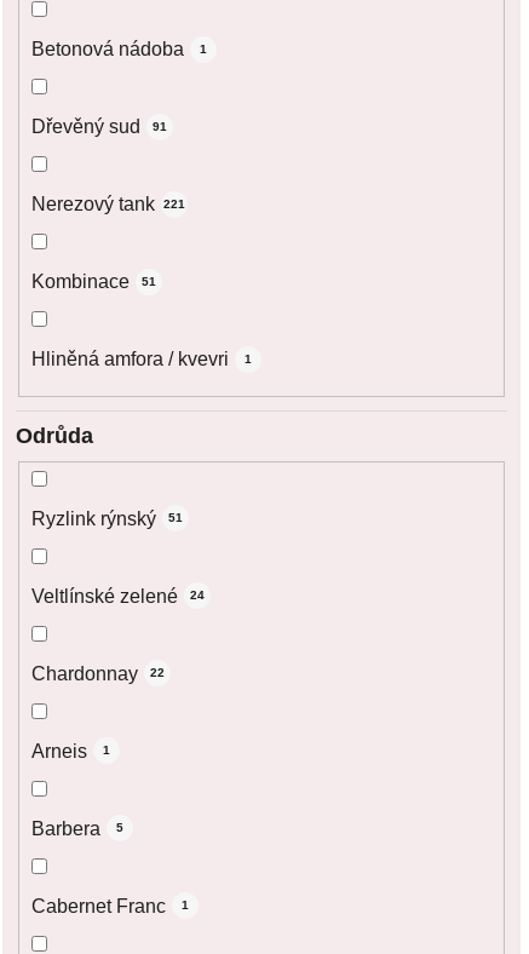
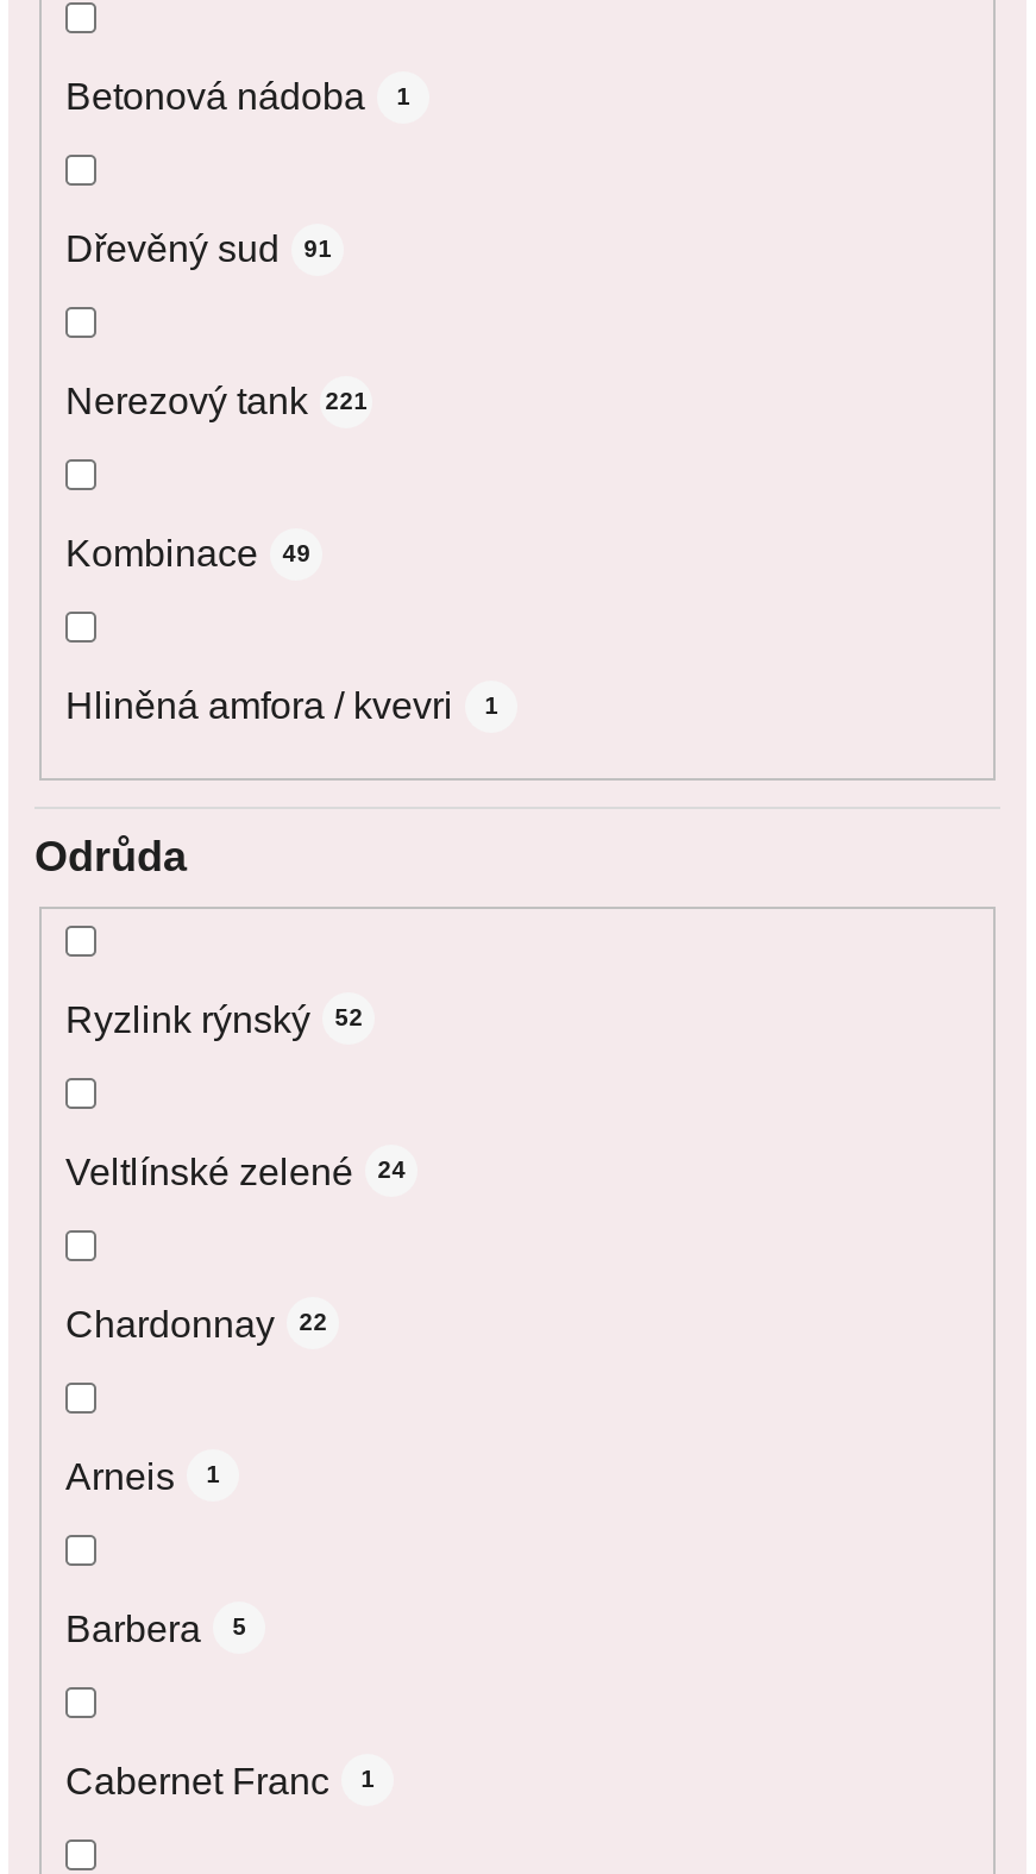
- Kombinace 51
+ Kombinace 49

- Ryzlink rýnský 51
+ Ryzlink rýnský 52
